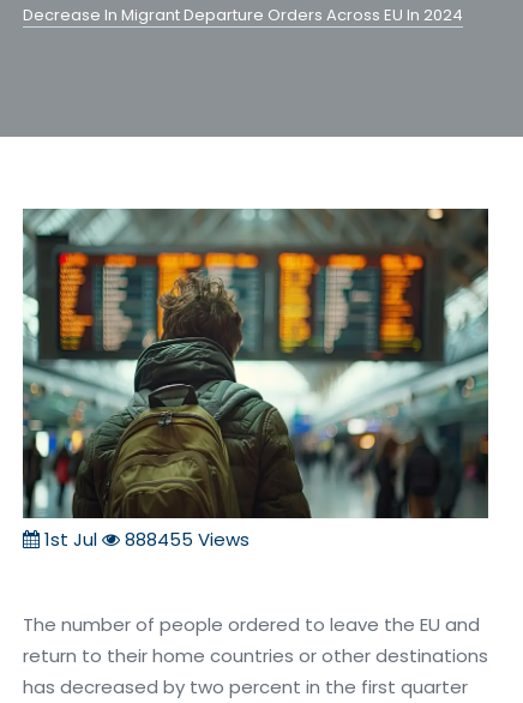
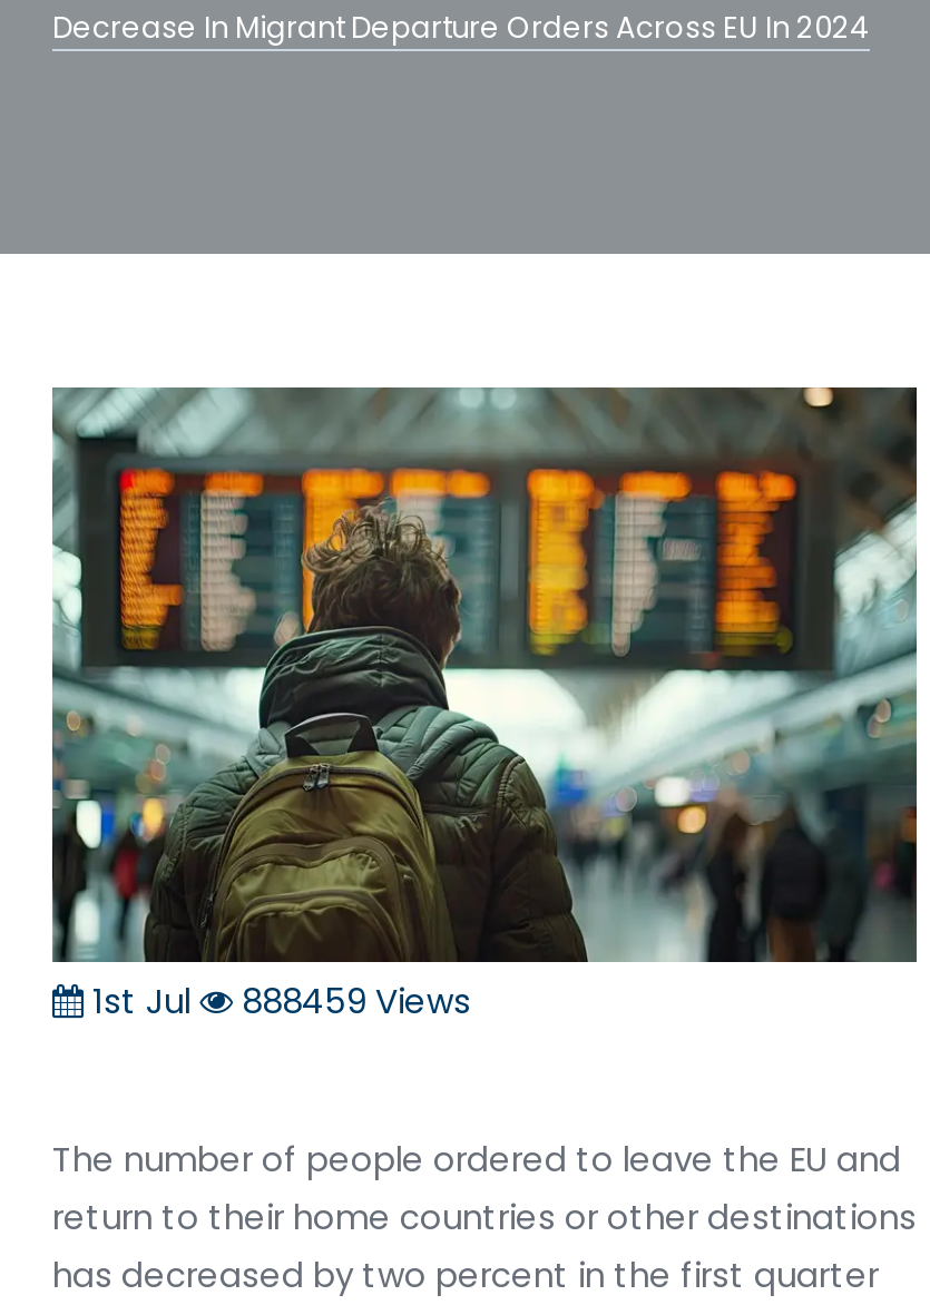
- 1st Jul 888455 Views
+ 1st Jul 888459 Views
